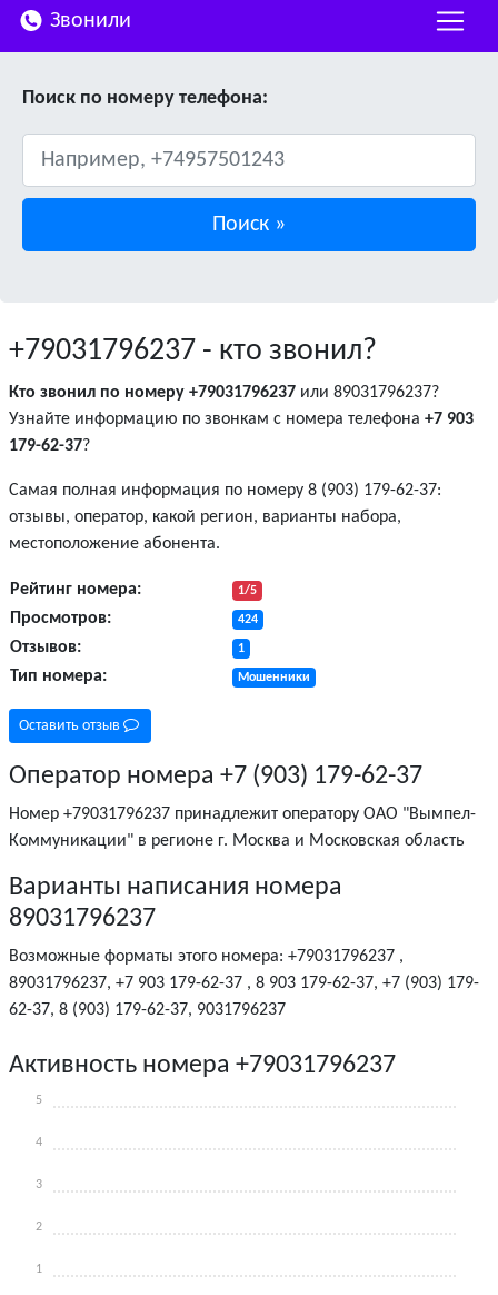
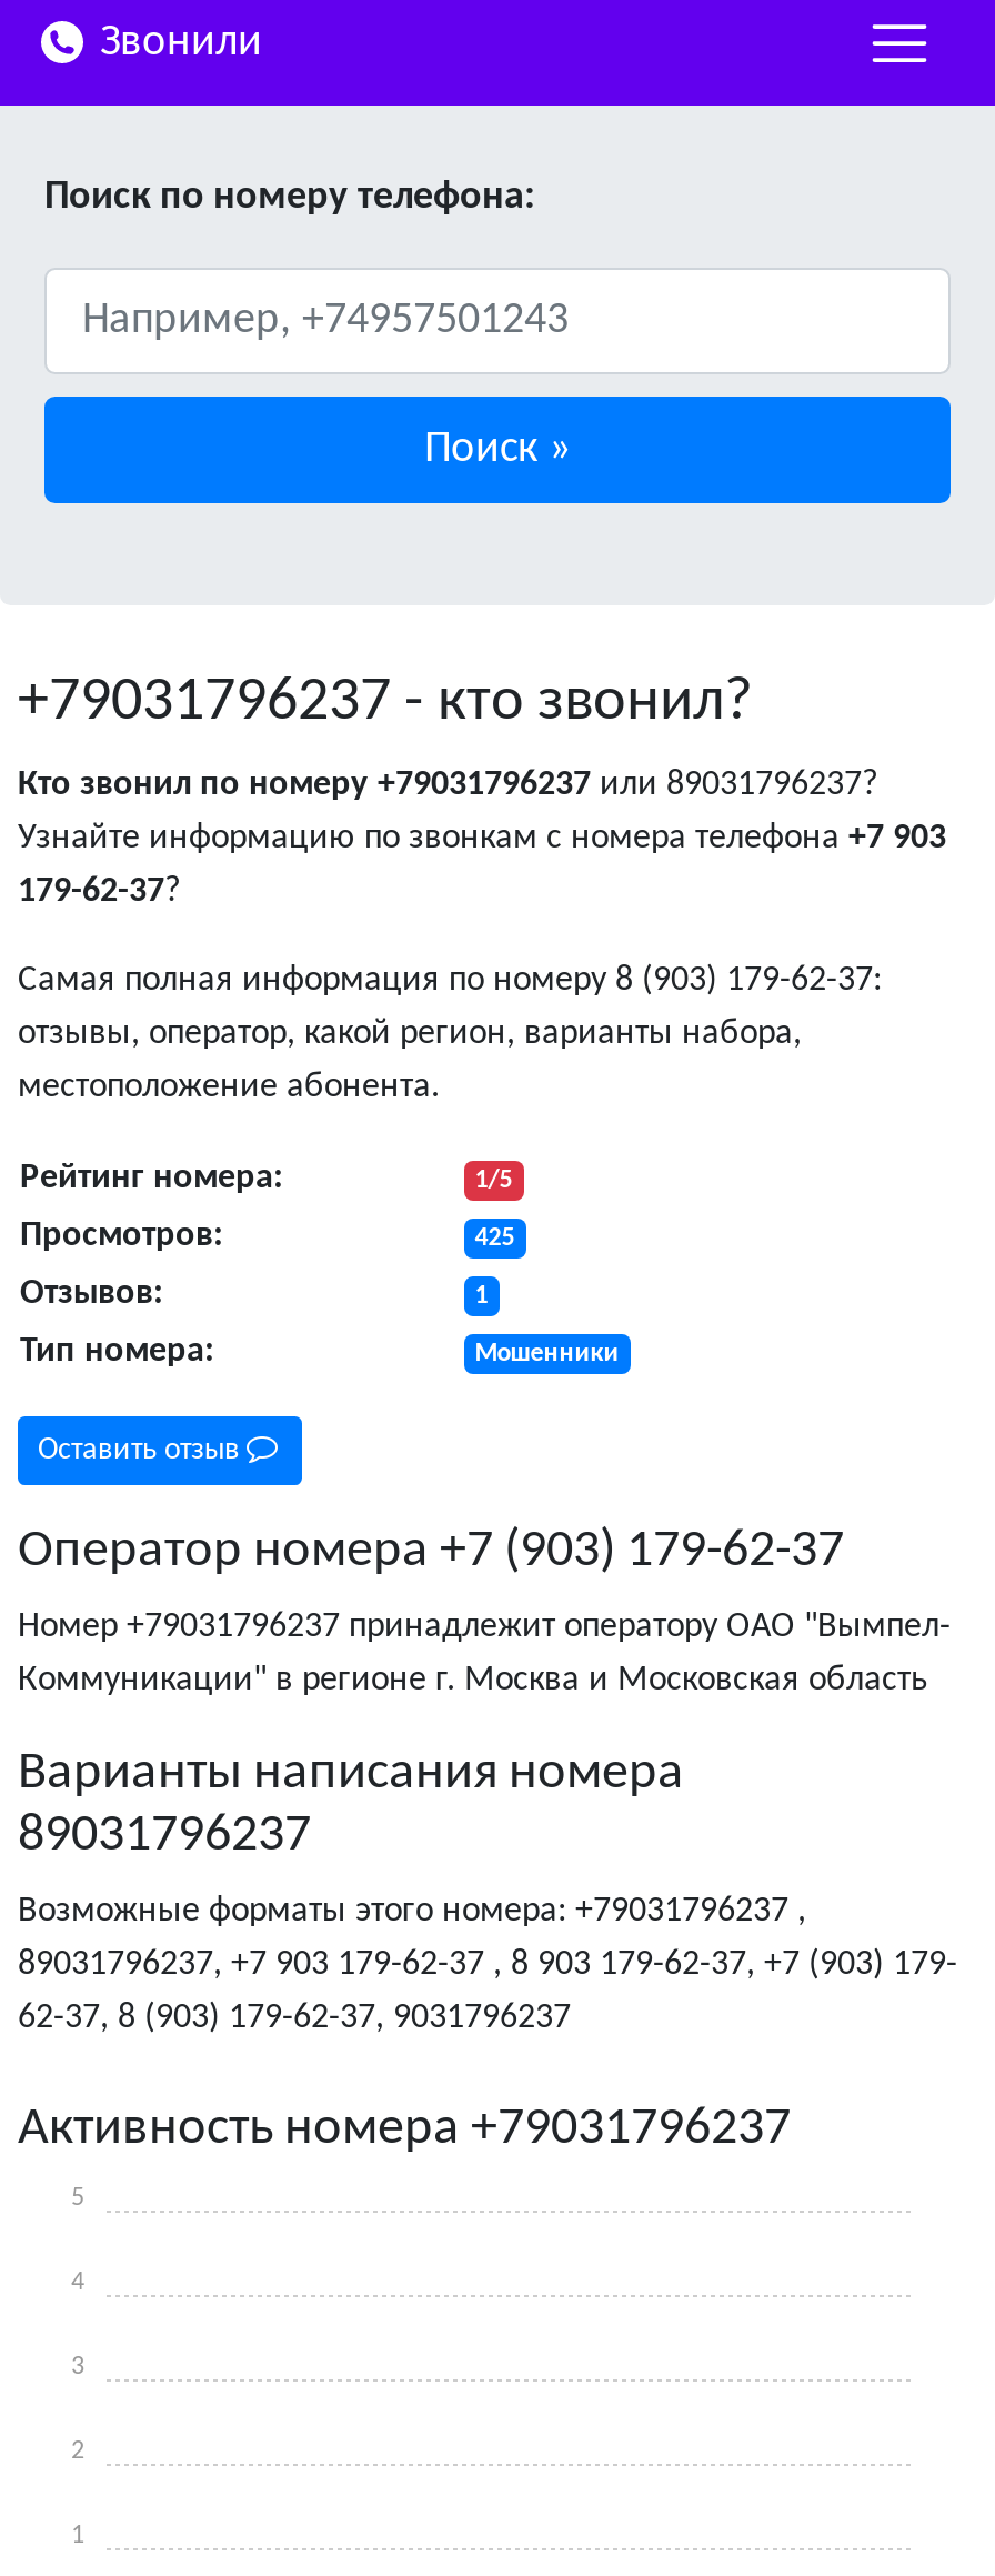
- 424
+ 425
